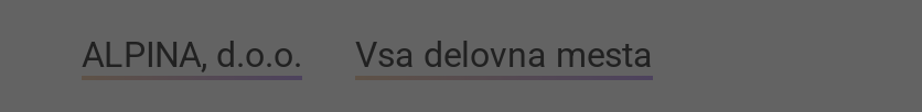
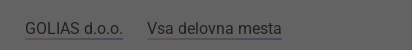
- ALPINA, d.o.o.
+ GOLIAS d.o.o.
